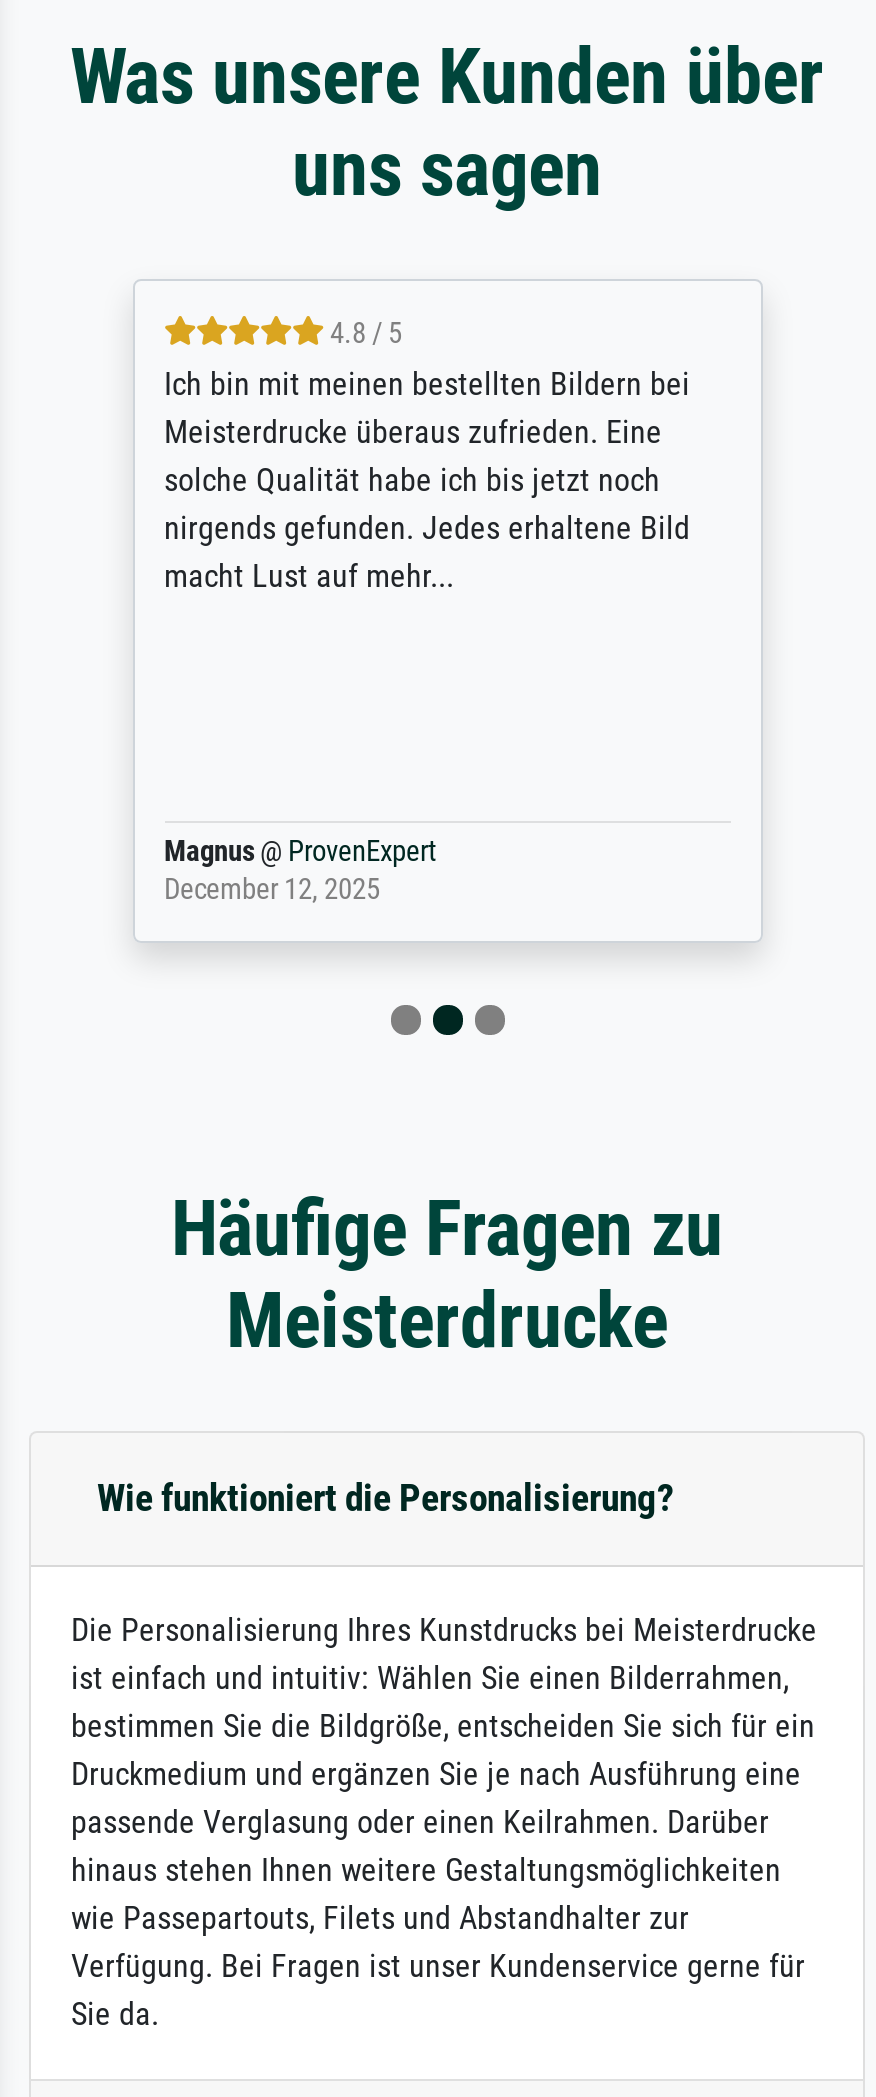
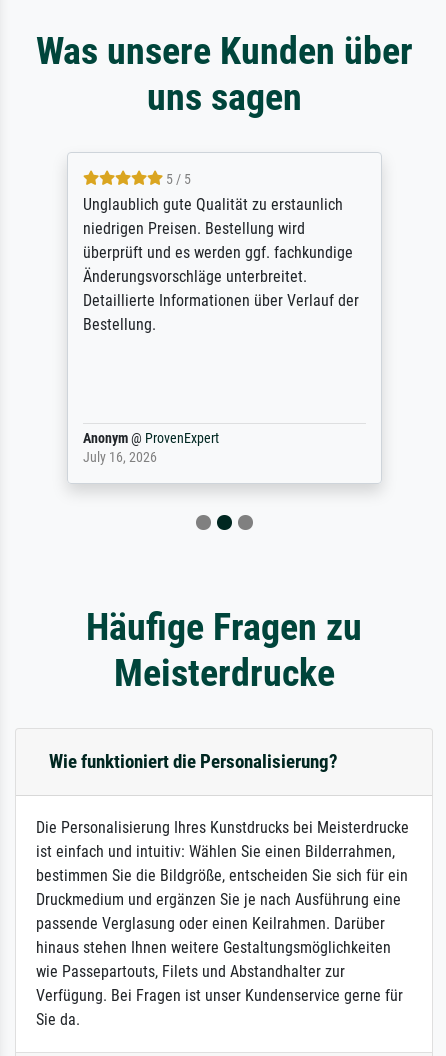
- 4.8 / 5
- Ich bin mit meinen bestellten Bildern bei
- Meisterdrucke überaus zufrieden. Eine
- solche Qualität habe ich bis jetzt noch
- nirgends gefunden. Jedes erhaltene Bild
- macht Lust auf mehr...
+ 5 / 5
+ Unglaublich gute Qualität zu erstaunlich
+ niedrigen Preisen. Bestellung wird
+ überprüft und es werden ggf. fachkundige
+ Änderungsvorschläge unterbreitet.
+ Detaillierte Informationen über Verlauf der
+ Bestellung.

- Magnus @ ProvenExpert
- December 12, 2025
+ Anonym @ ProvenExpert
+ July 16, 2026
